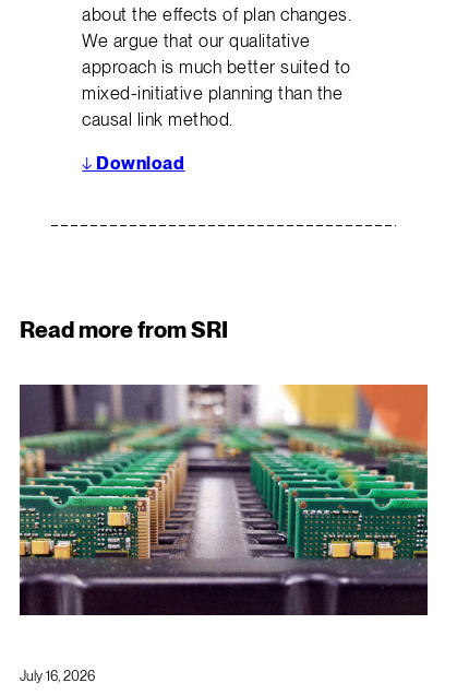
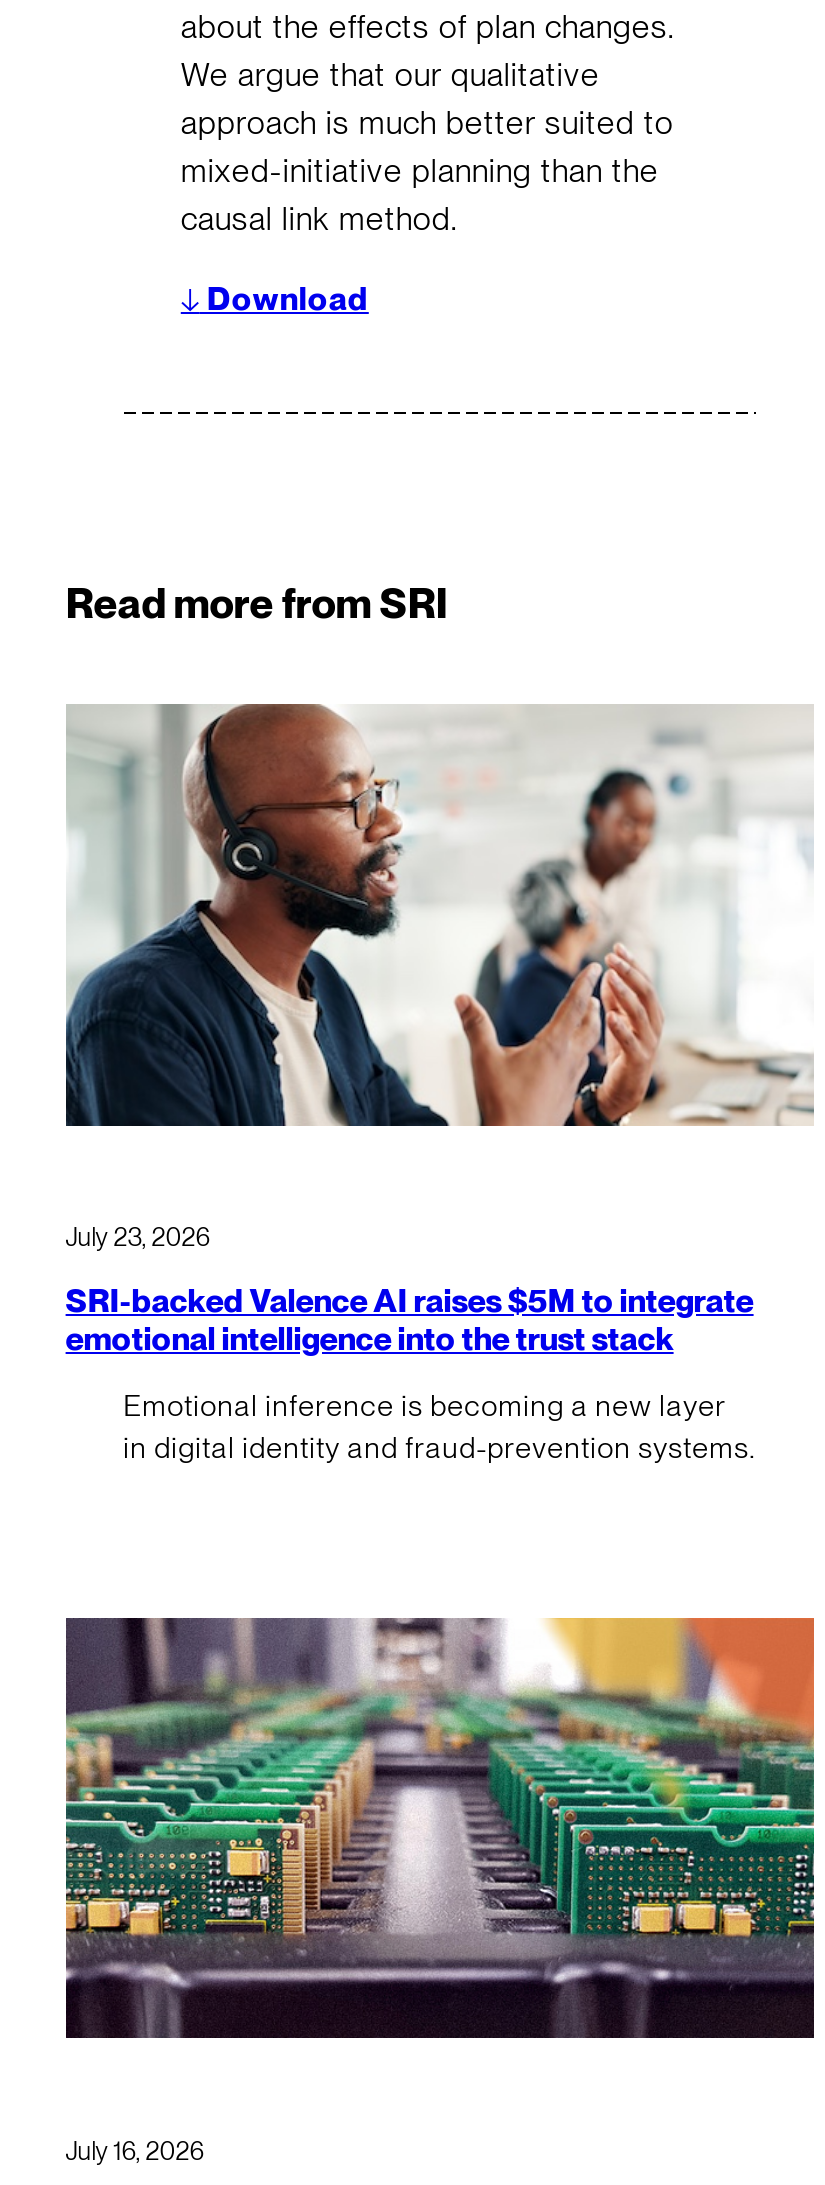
+ July 23, 2026
+ SRI-backed Valence AI raises $5M to integrate
+ emotional intelligence into the trust stack
+ Emotional inference is becoming a new layer
+ in digital identity and fraud-prevention systems.

+ [image]
